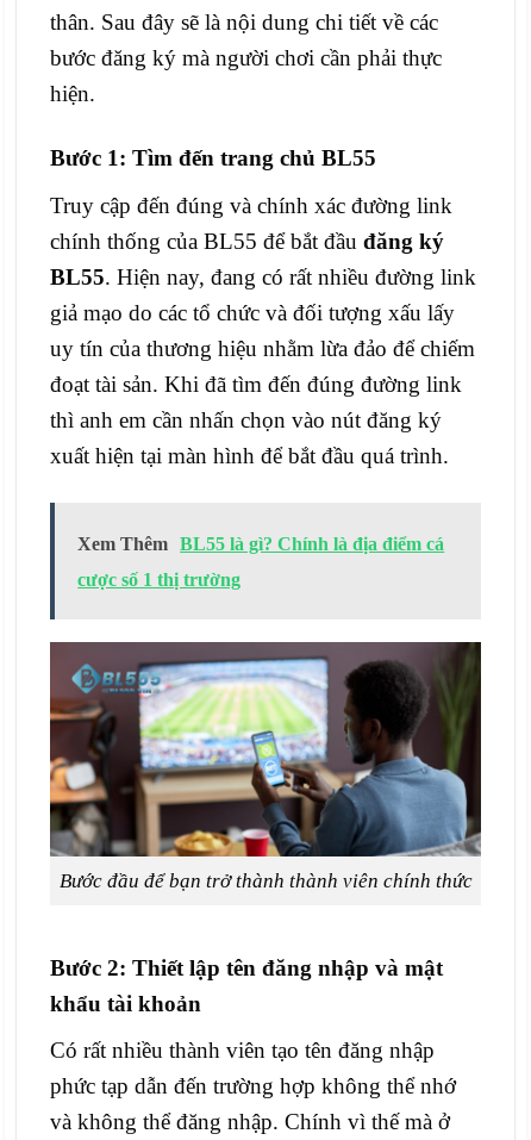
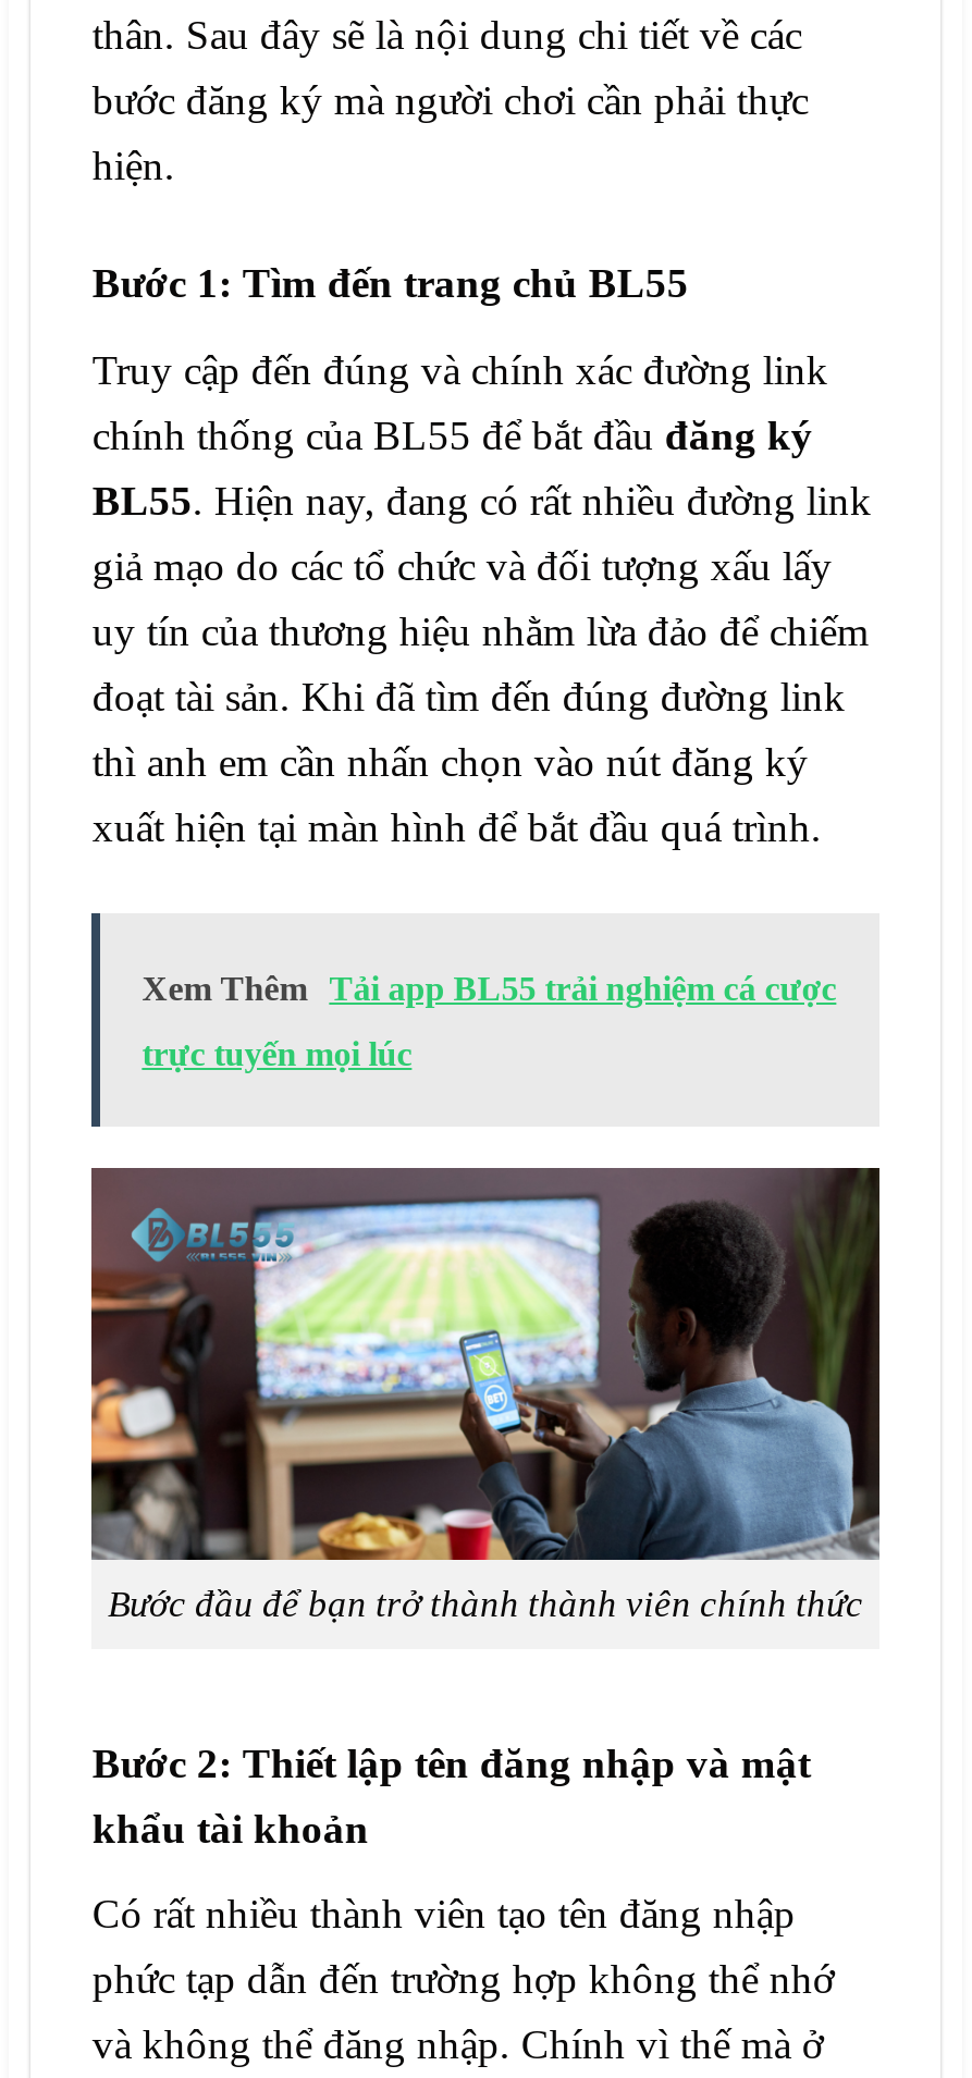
- Xem Thêm BL55 là gì? Chính là địa điểm cá
+ Xem Thêm Tải app BL55 trải nghiệm cá cược

- cược số 1 thị trường
+ trực tuyến mọi lúc
